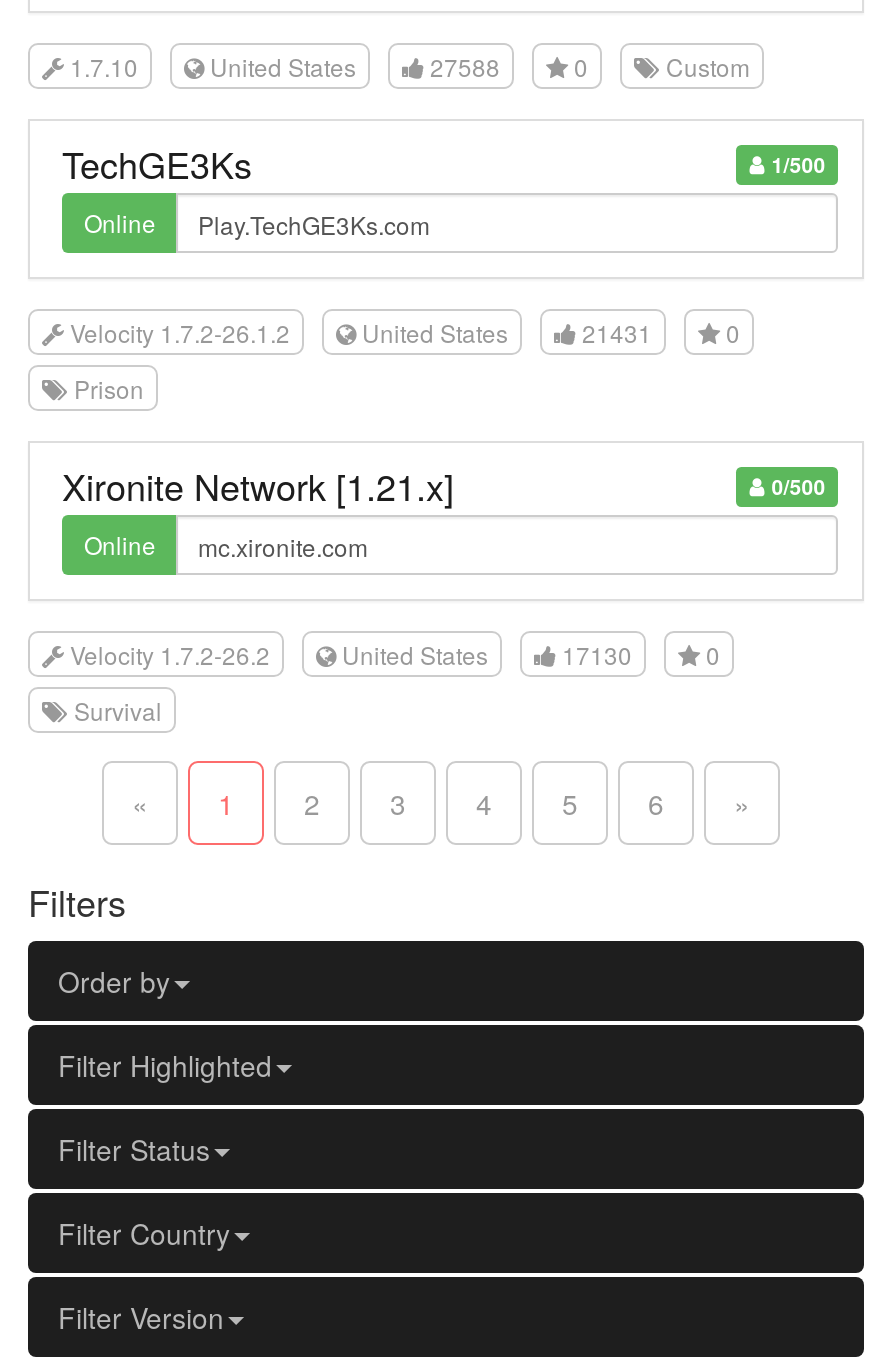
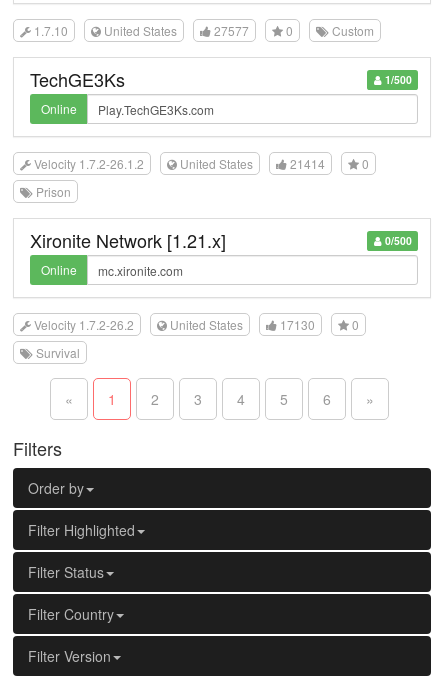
- 1.7.10 United States 27588 0
+ 1.7.10 United States 27577 0

- Velocity 1.7.2-26.1.2 United States 21431 0
+ Velocity 1.7.2-26.1.2 United States 21414 0
